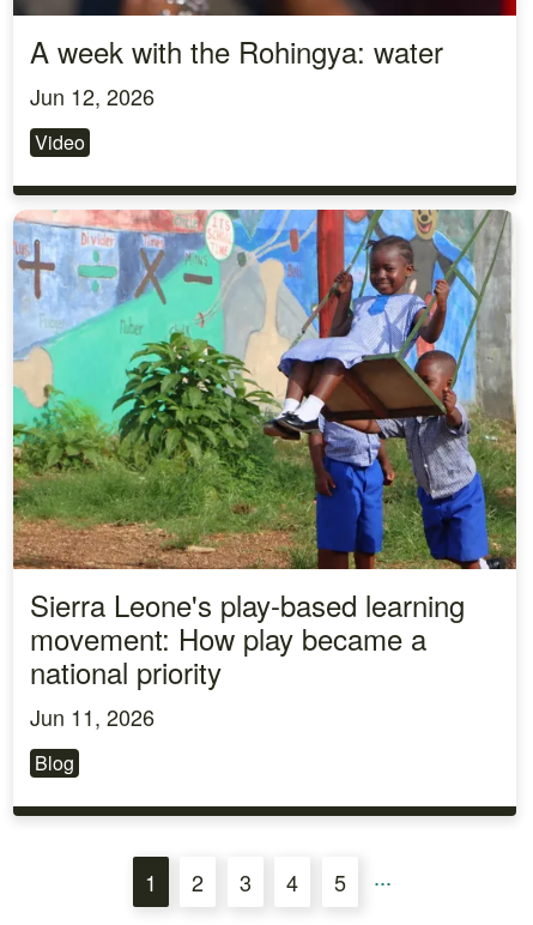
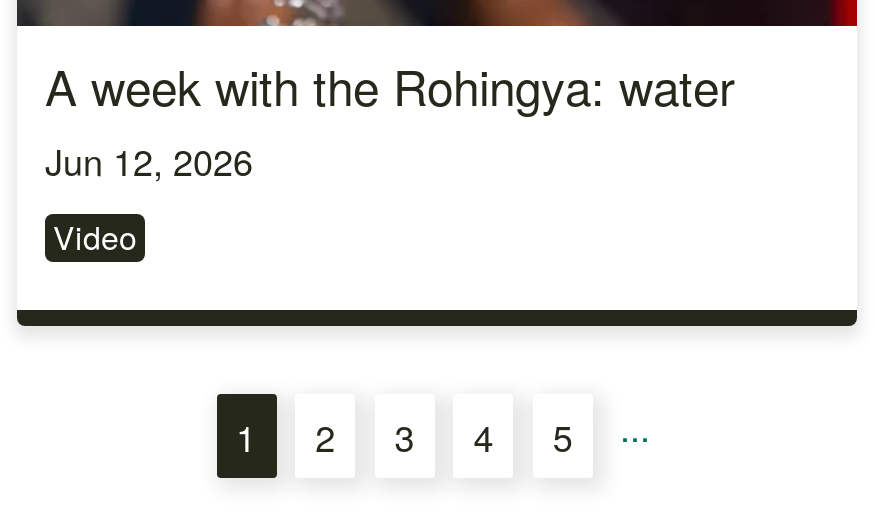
- [image]
- Sierra Leone's play-based learning
- movement: How play became a
- national priority
- Jun 11, 2026
- Blog
